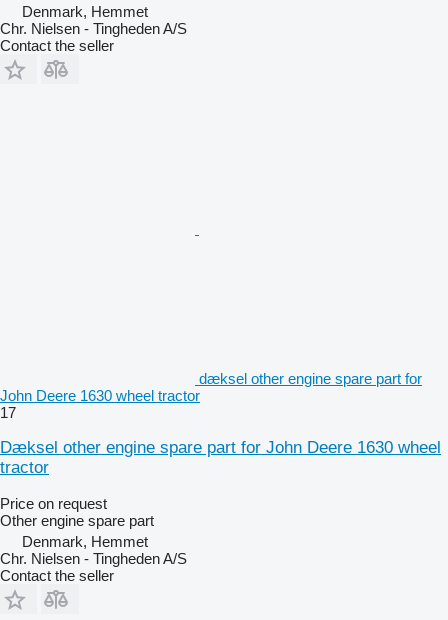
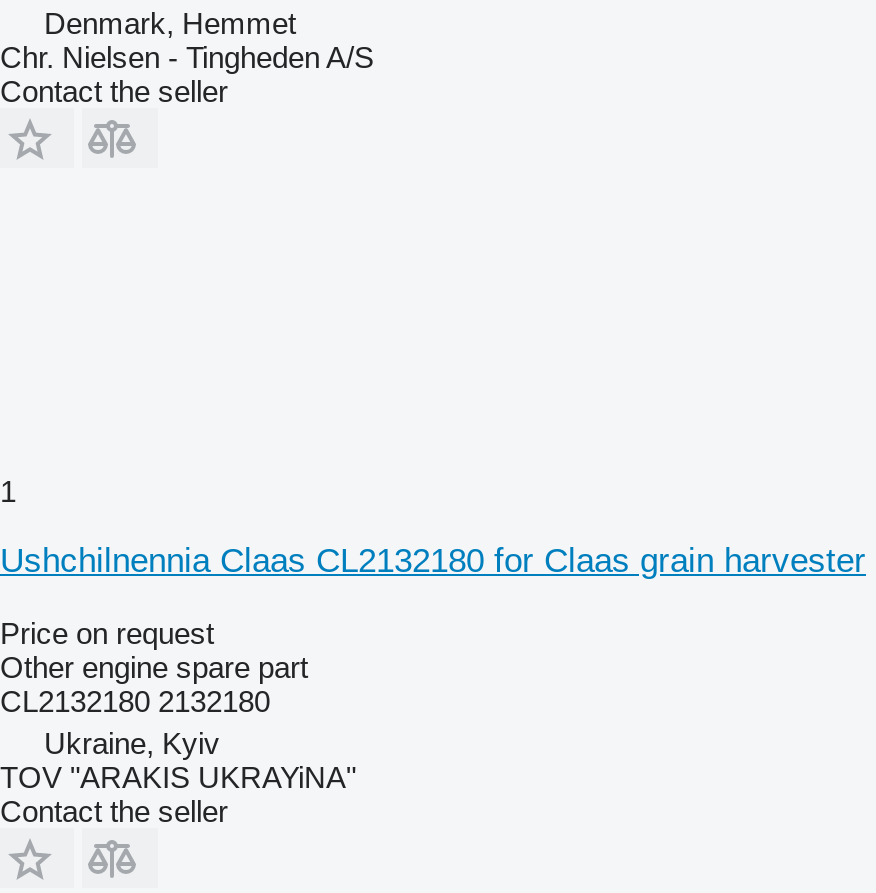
- dæksel other engine spare part for
- John Deere 1630 wheel tractor
- 17
+ 1

- Dæksel other engine spare part for John Deere 1630 wheel
- tractor
+ Ushchilnennia Claas CL2132180 for Claas grain harvester

moved up: Price on request | Other engine spare part

- Denmark, Hemmet
- Chr. Nielsen - Tingheden A/S
+ CL2132180 2132180
+ Ukraine, Kyiv
+ TOV "ARAKIS UKRAYiNA"
